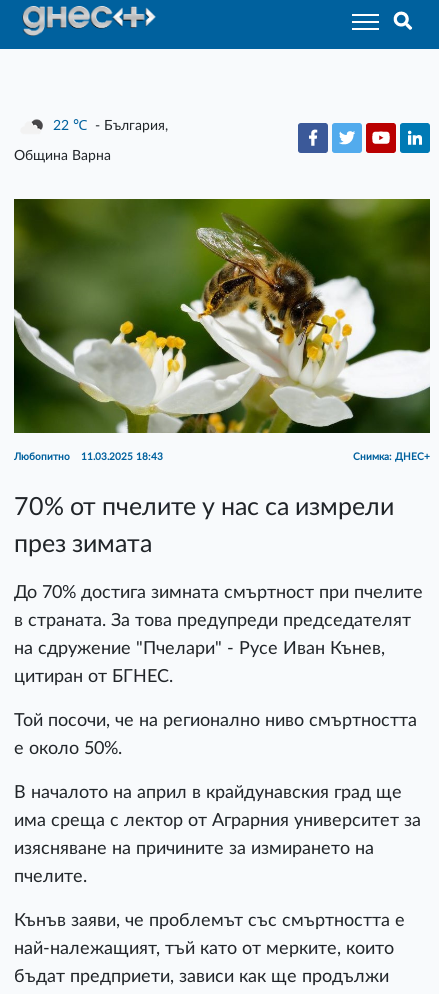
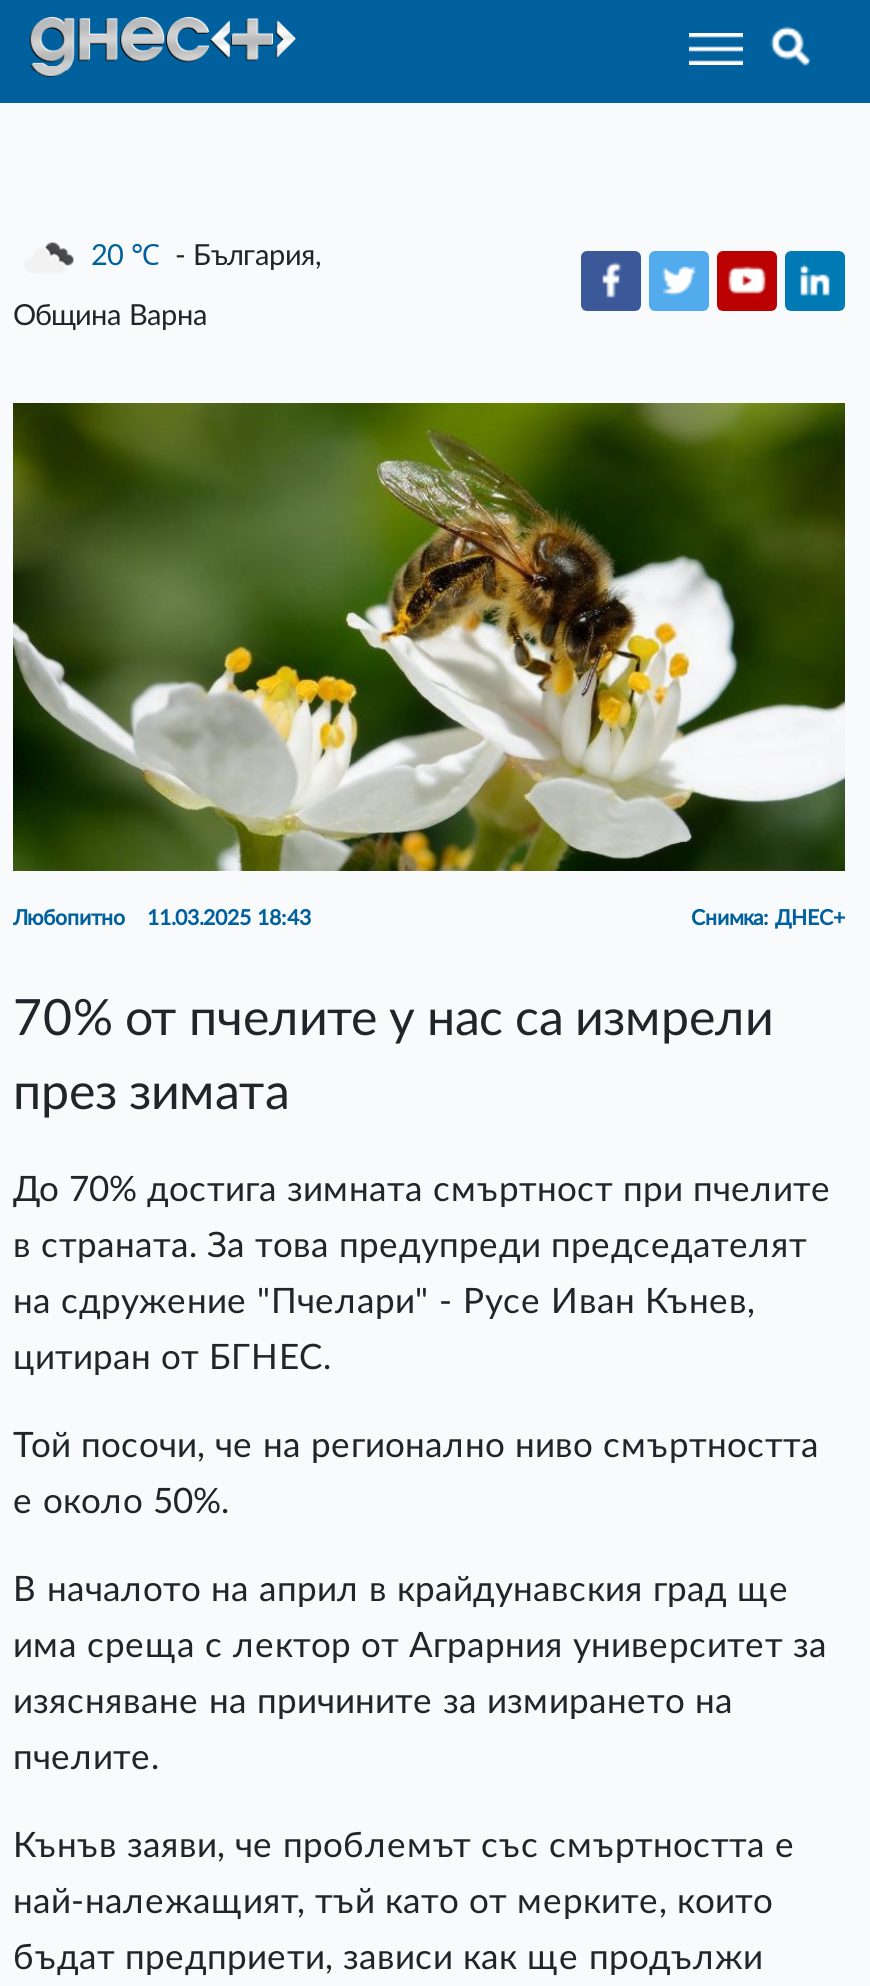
- 22 ℃ - България,
+ 20 ℃ - България,
